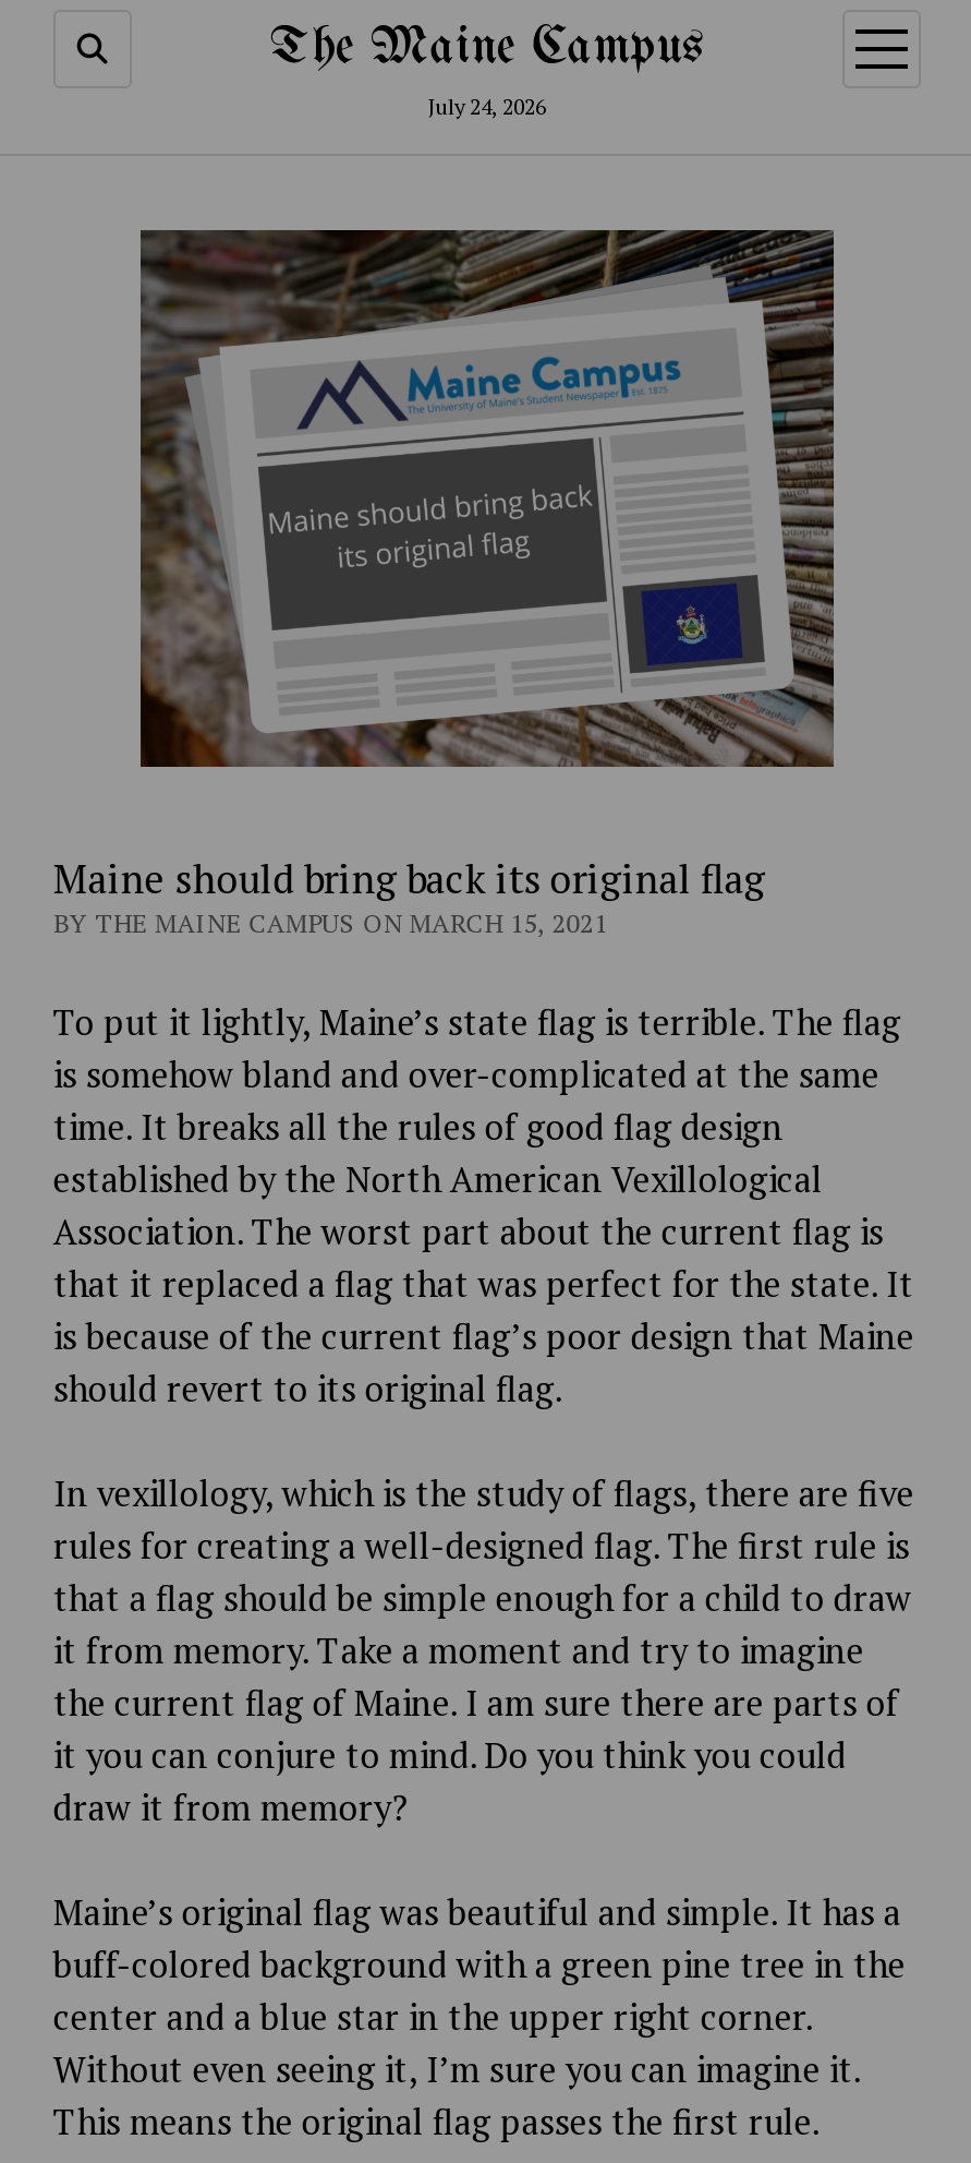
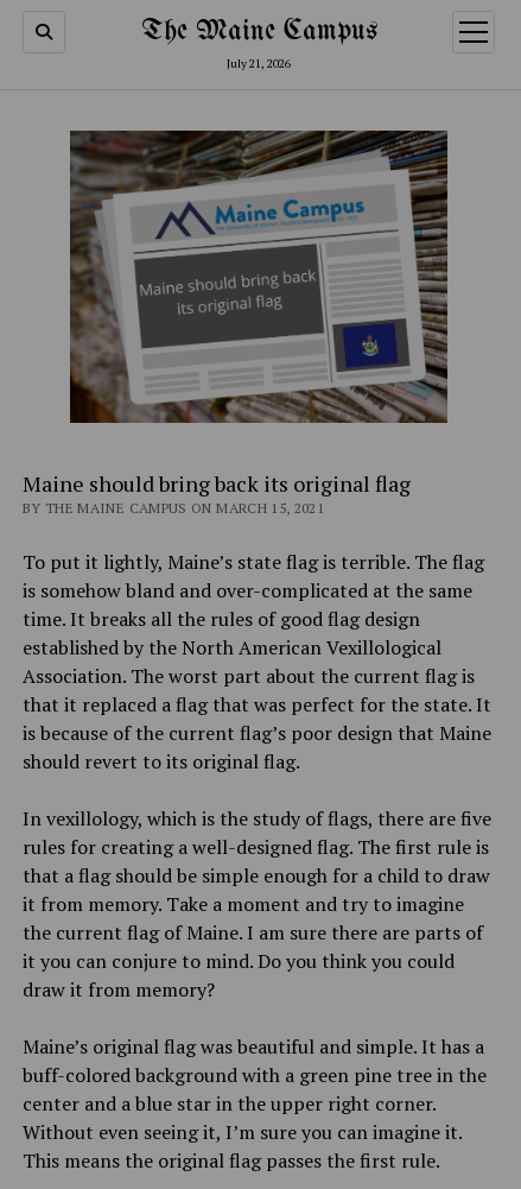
- July 24, 2026
+ July 21, 2026
